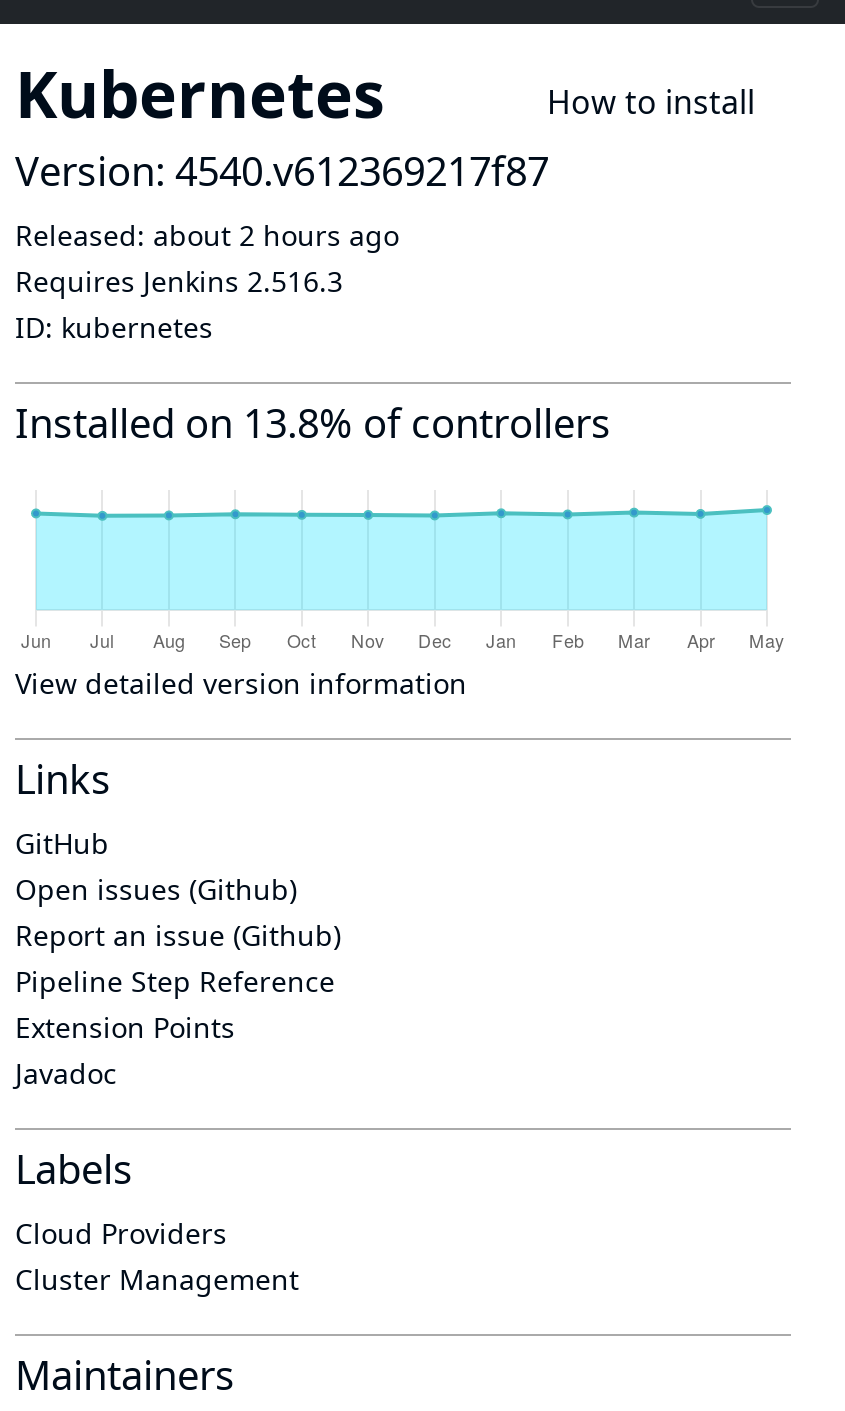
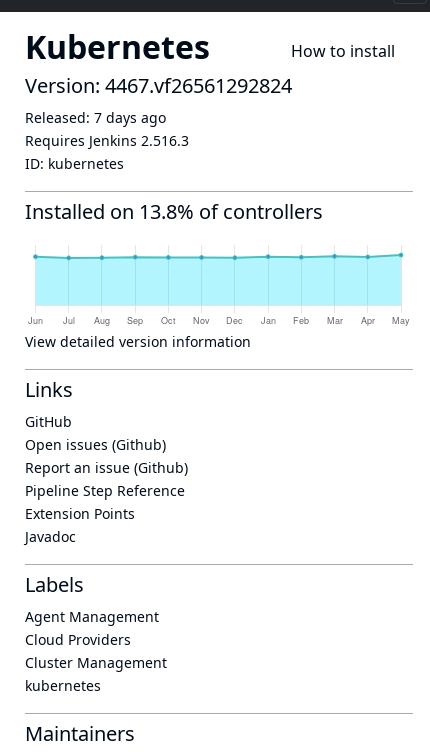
- Version: 4540.v612369217f87
- Released: about 2 hours ago
+ Version: 4467.vf26561292824
+ Released: 7 days ago

+ Agent Management

+ kubernetes
